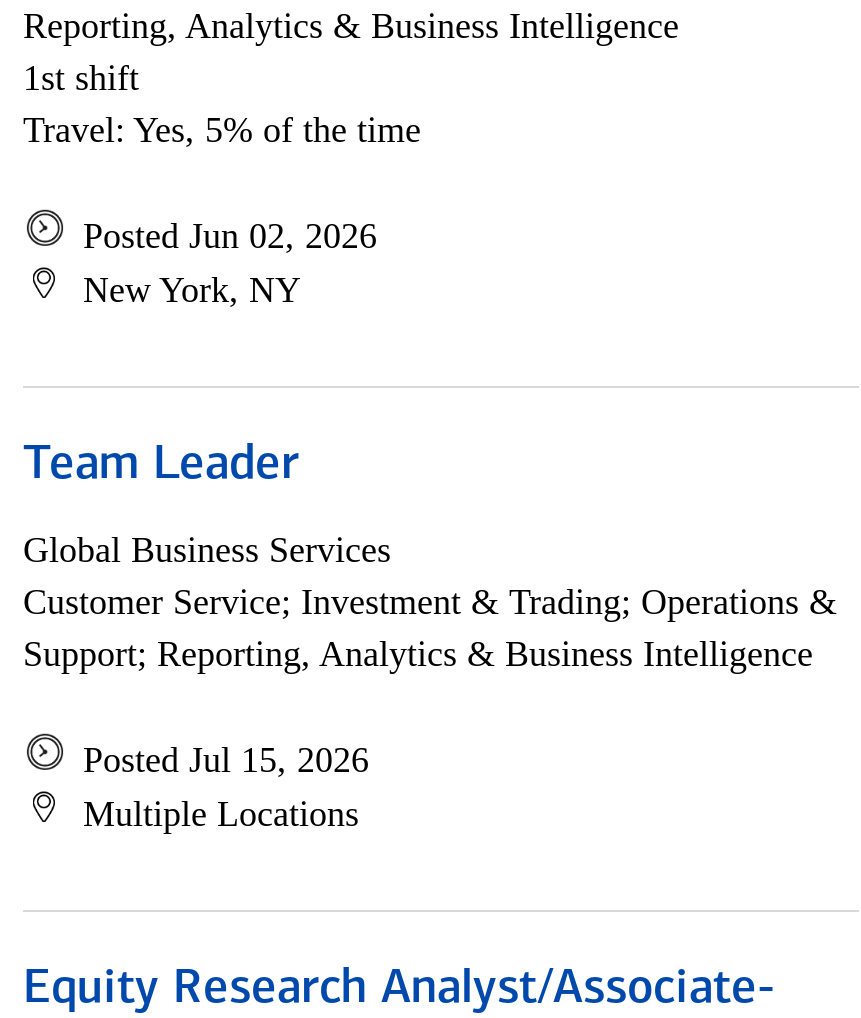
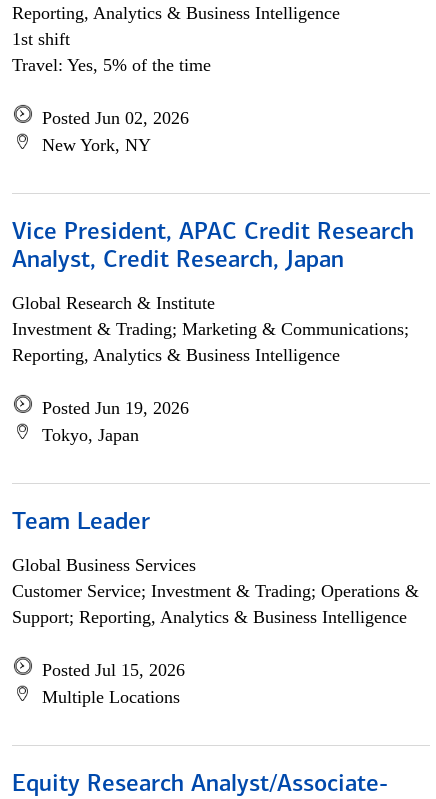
+ Vice President, APAC Credit Research
+ Analyst, Credit Research, Japan
+ Global Research & Institute
+ Investment & Trading; Marketing & Communications;
+ Reporting, Analytics & Business Intelligence
+ Posted Jun 19, 2026
+ Tokyo, Japan
